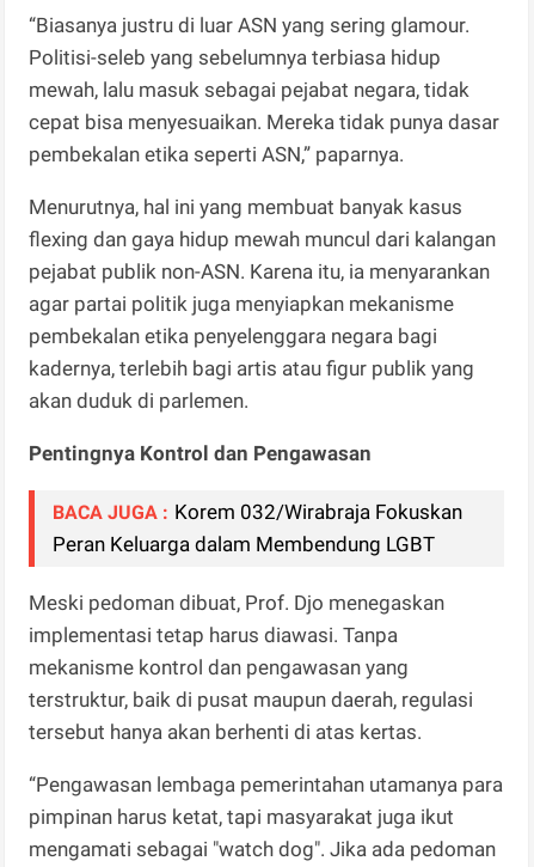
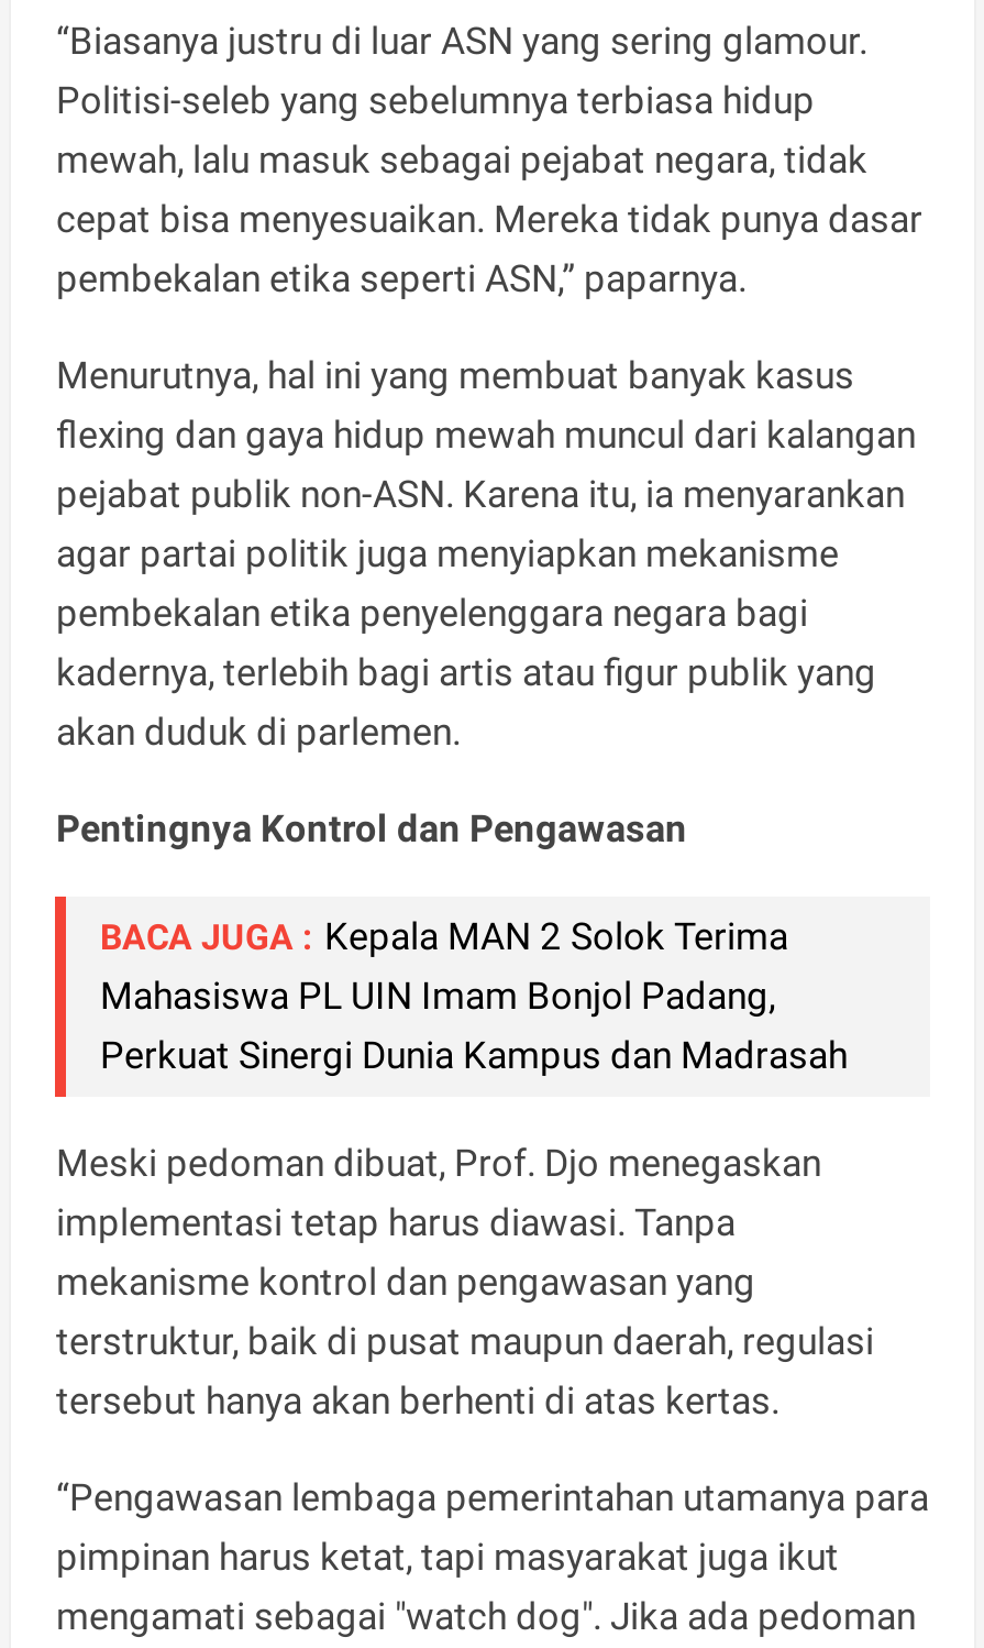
- BACA JUGA : Korem 032/Wirabraja Fokuskan
- Peran Keluarga dalam Membendung LGBT
+ BACA JUGA : Kepala MAN 2 Solok Terima
+ Mahasiswa PL UIN Imam Bonjol Padang,
+ Perkuat Sinergi Dunia Kampus dan Madrasah
